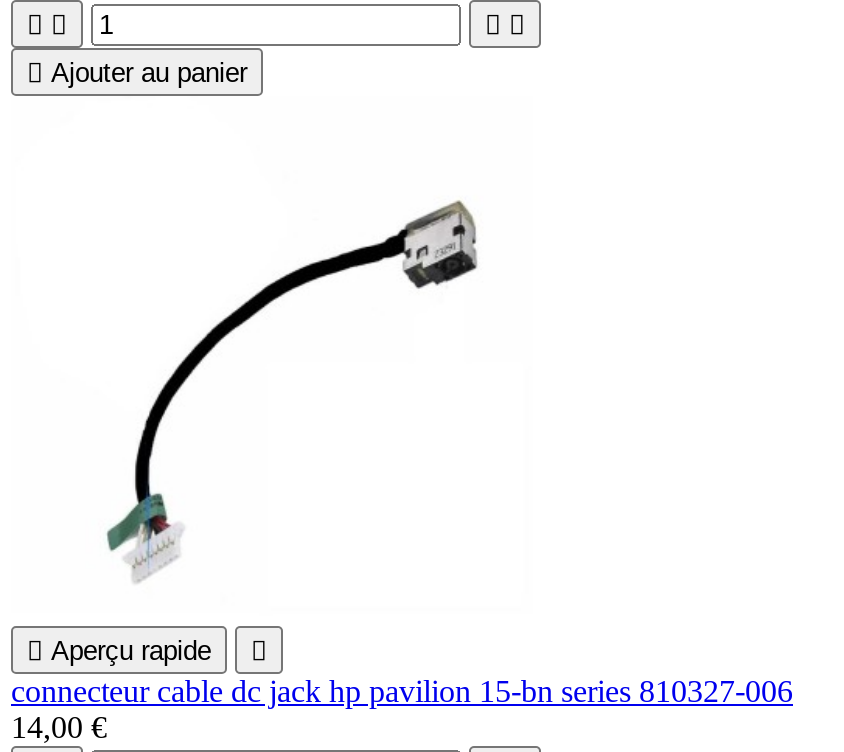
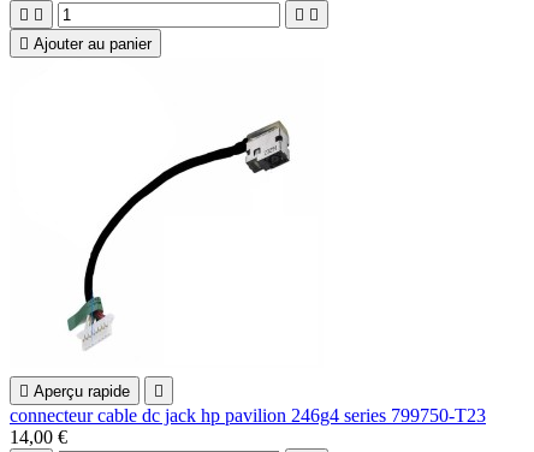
- connecteur cable dc jack hp pavilion 15-bn series 810327-006
+ connecteur cable dc jack hp pavilion 246g4 series 799750-T23
